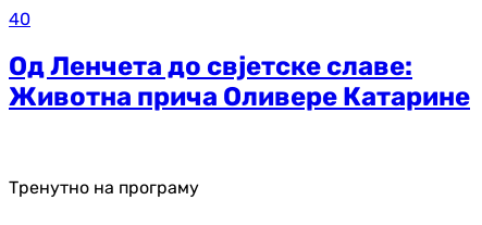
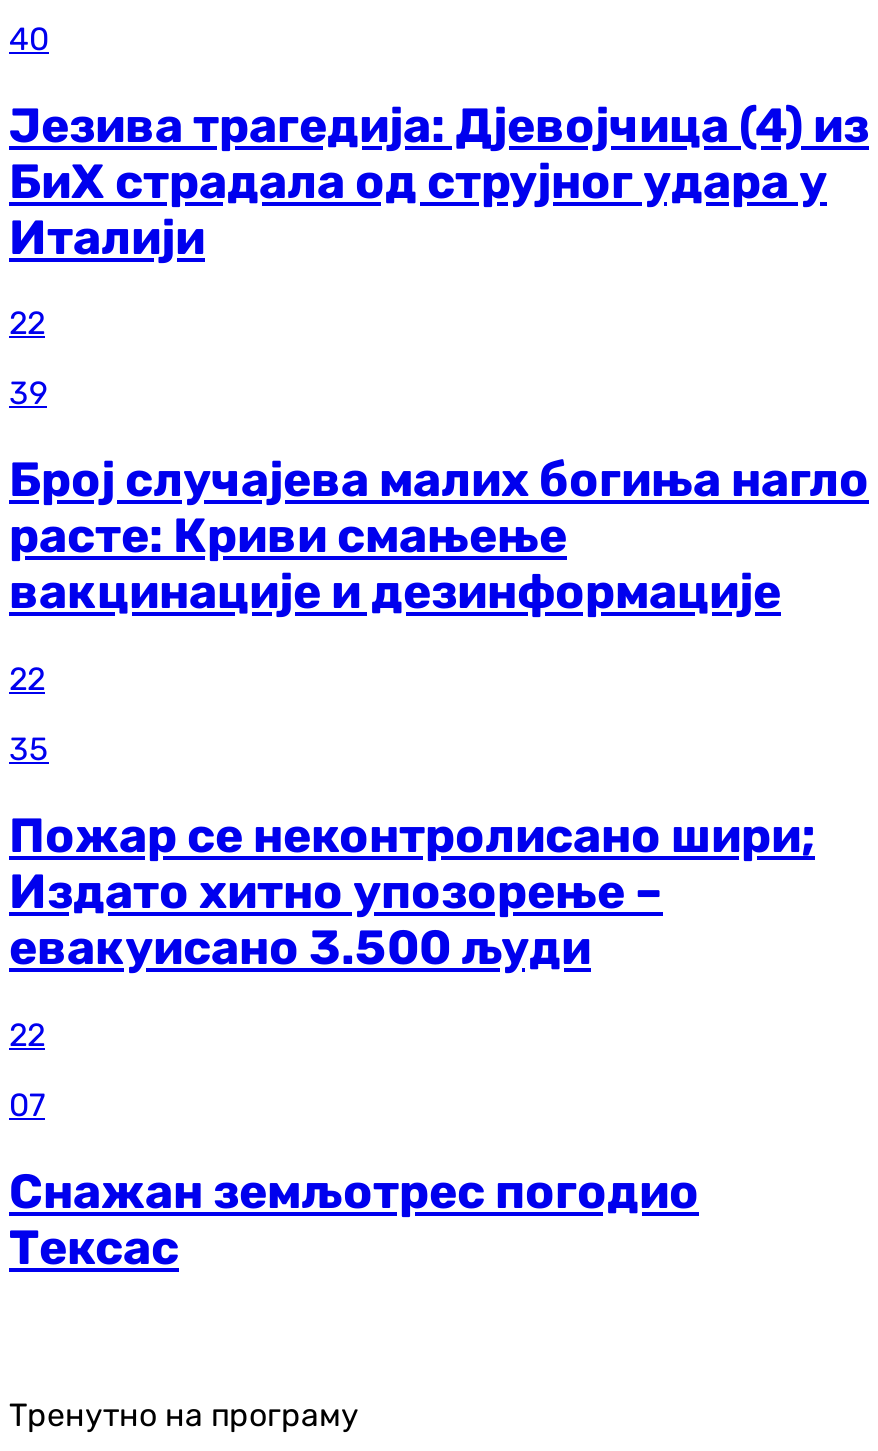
- Од Ленчета до свјетске славе:
- Животна прича Оливере Катарине
+ Језива трагедија: Дјевојчица (4) из
+ БиХ страдала од струјног удара у
+ Италији
+ 22
+ 39
+ Број случајева малих богиња нагло
+ расте: Криви смањење
+ вакцинације и дезинформације
+ 22
+ 35
+ Пожар се неконтролисано шири;
+ Издато хитно упозорење –
+ евакуисано 3.500 људи
+ 22
+ 07
+ Снажан земљотрес погодио
+ Тексас
